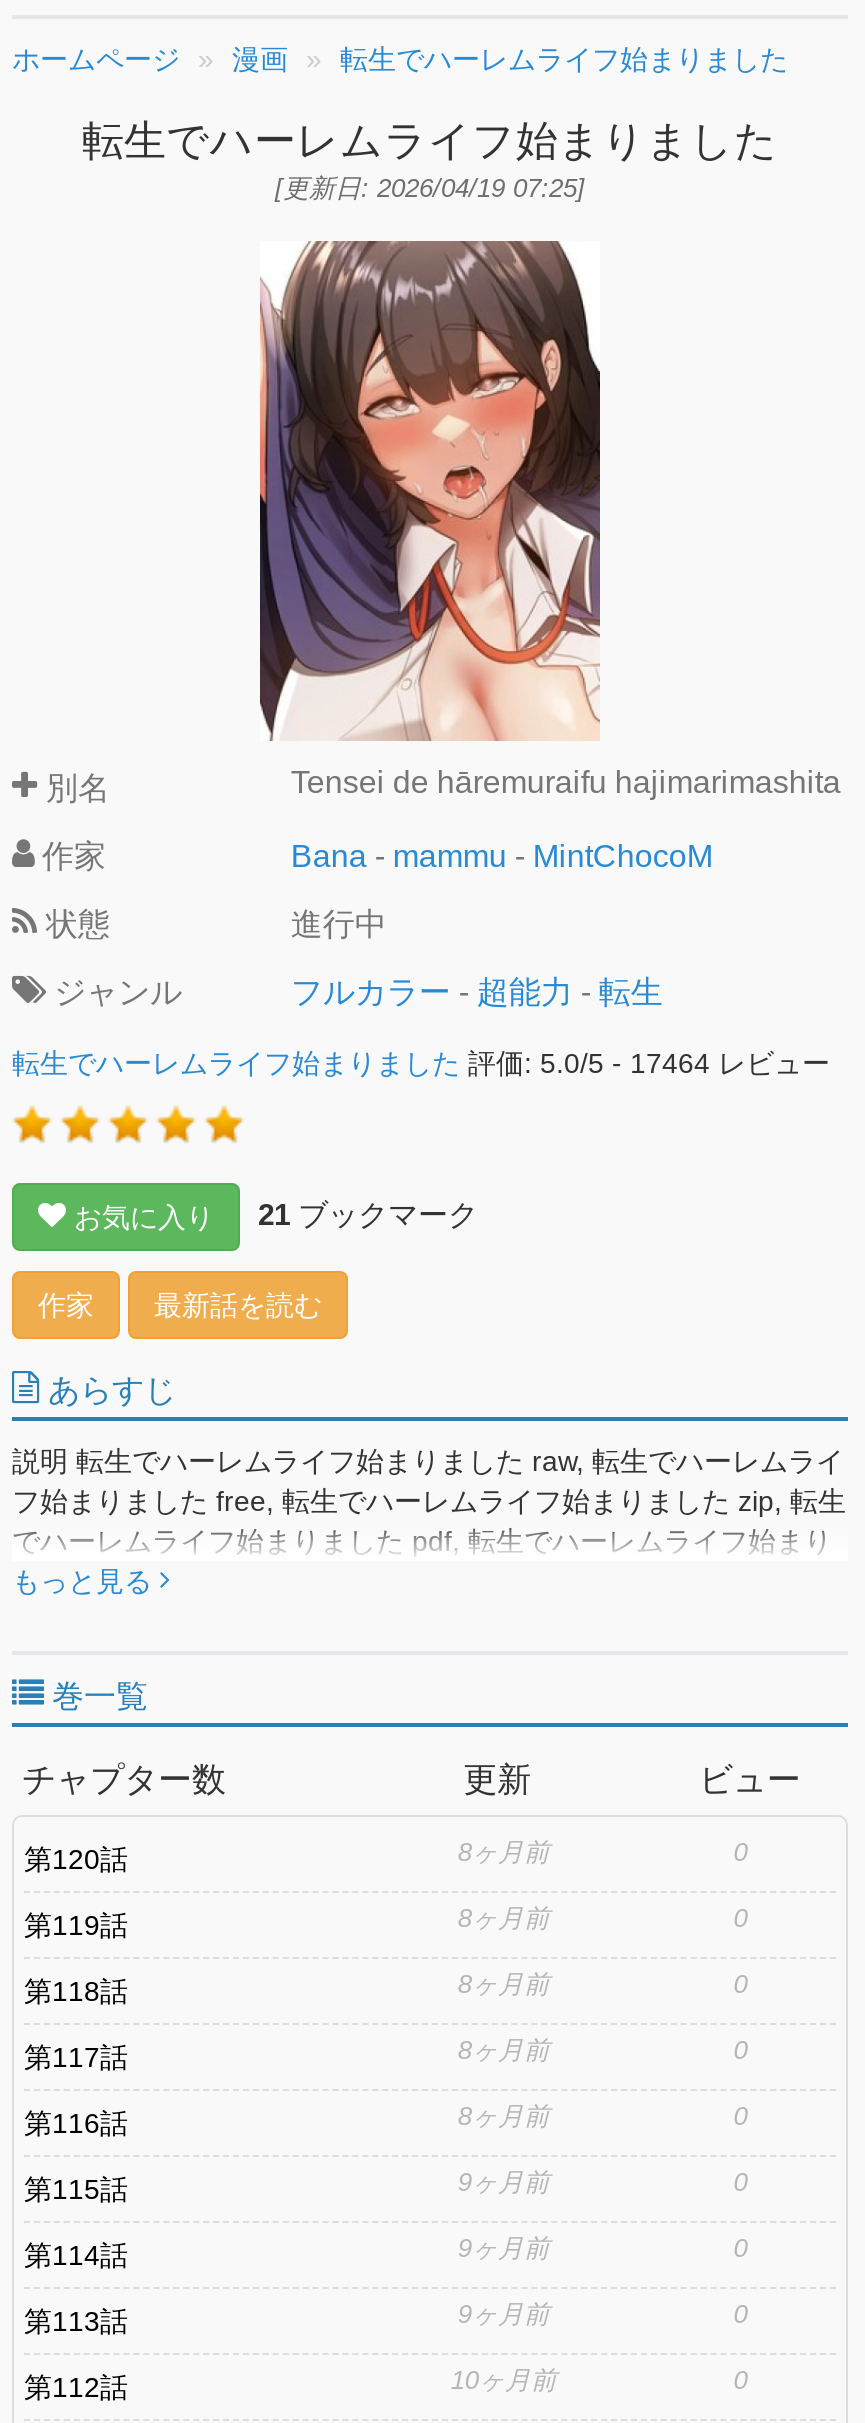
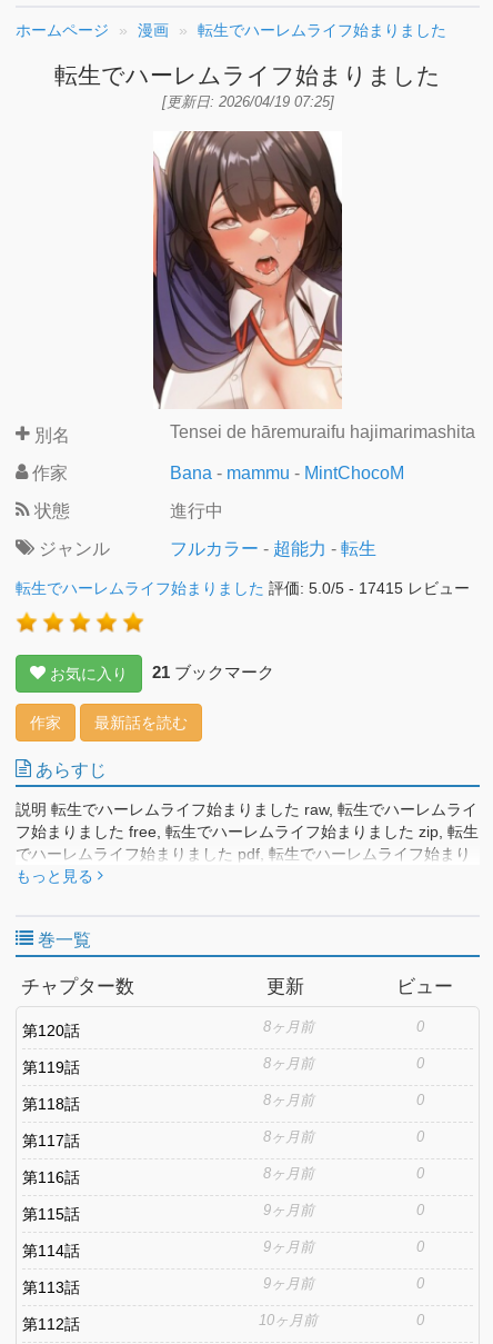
- 転生でハーレムライフ始まりました 評価: 5.0/5 - 17464レビュー
+ 転生でハーレムライフ始まりました 評価: 5.0/5 - 17415レビュー
